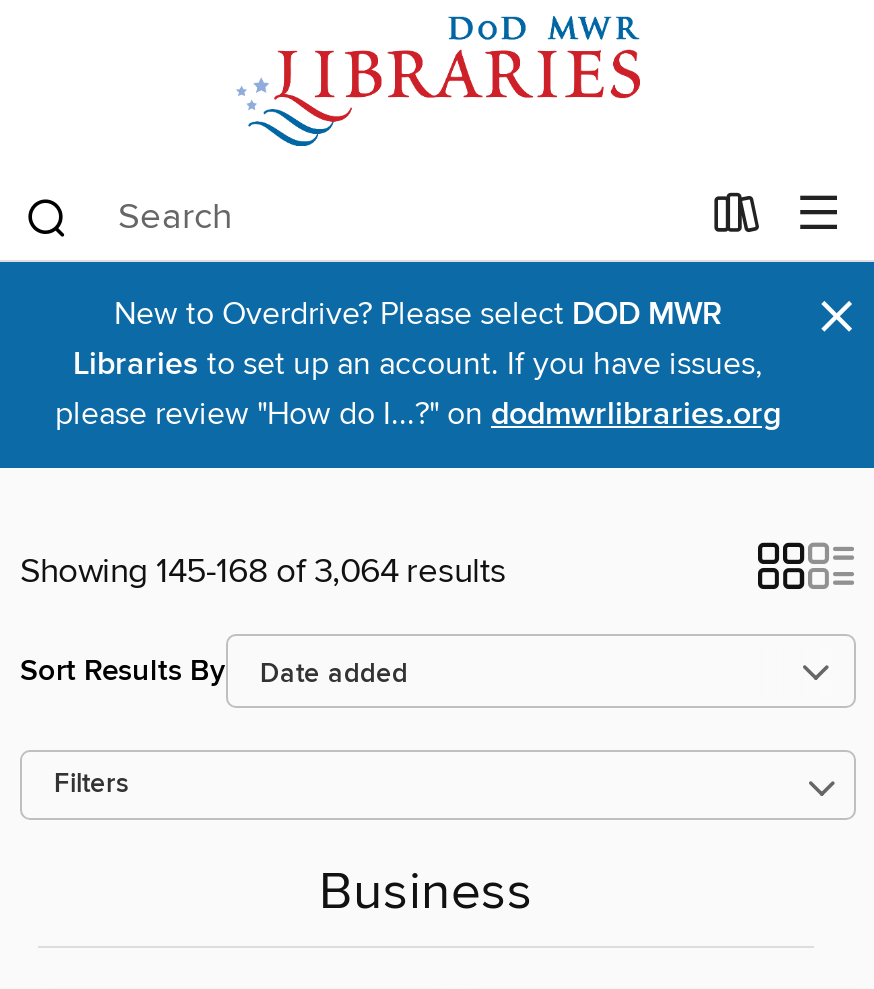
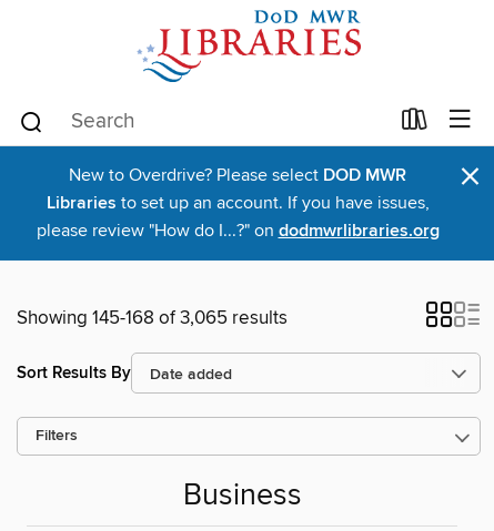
- Showing 145-168 of 3,064 results
+ Showing 145-168 of 3,065 results
